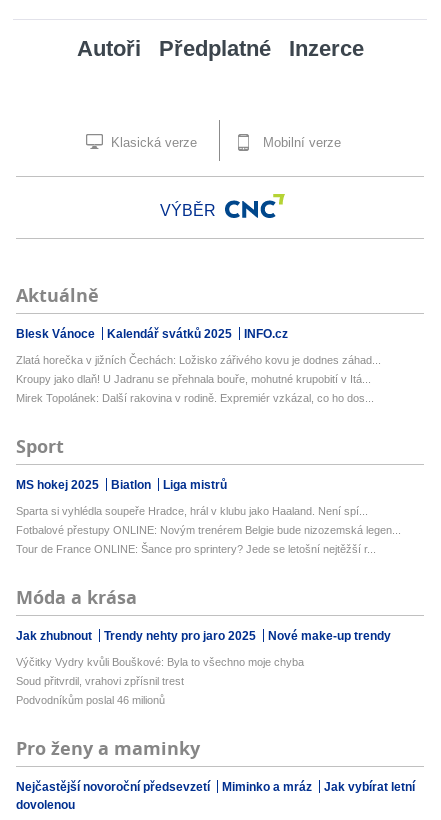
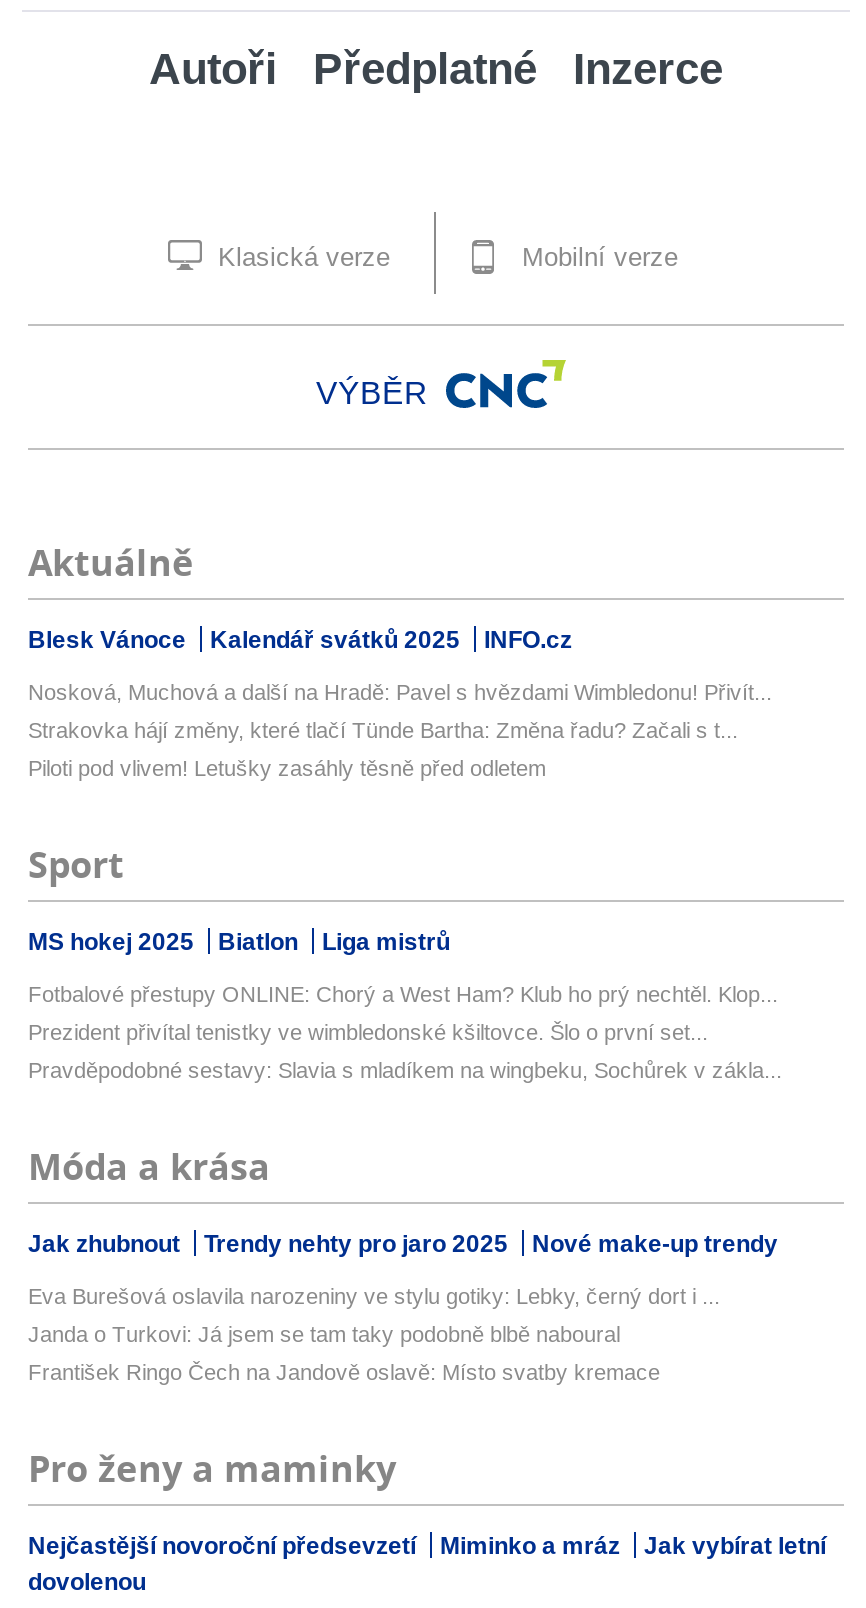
- Zlatá horečka v jižních Čechách: Ložisko zářivého kovu je dodnes záhad...
+ Nosková, Muchová a další na Hradě: Pavel s hvězdami Wimbledonu! Přivít...

- Kroupy jako dlaň! U Jadranu se přehnala bouře, mohutné krupobití v Itá...
+ Strakovka hájí změny, které tlačí Tünde Bartha: Změna řadu? Začali s t...

- Mirek Topolánek: Další rakovina v rodině. Expremiér vzkázal, co ho dos...
+ Piloti pod vlivem! Letušky zasáhly těsně před odletem

- Sparta si vyhlédla soupeře Hradce, hrál v klubu jako Haaland. Není spí...
+ Fotbalové přestupy ONLINE: Chorý a West Ham? Klub ho prý nechtěl. Klop...

- Fotbalové přestupy ONLINE: Novým trenérem Belgie bude nizozemská legen...
+ Prezident přivítal tenistky ve wimbledonské kšiltovce. Šlo o první set...

- Tour de France ONLINE: Šance pro sprintery? Jede se letošní nejtěžší r...
+ Pravděpodobné sestavy: Slavia s mladíkem na wingbeku, Sochůrek v zákla...

- Výčitky Vydry kvůli Bouškové: Byla to všechno moje chyba
+ Eva Burešová oslavila narozeniny ve stylu gotiky: Lebky, černý dort i ...

- Soud přitvrdil, vrahovi zpřísnil trest
+ Janda o Turkovi: Já jsem se tam taky podobně blbě naboural

- Podvodníkům poslal 46 milionů
+ František Ringo Čech na Jandově oslavě: Místo svatby kremace
